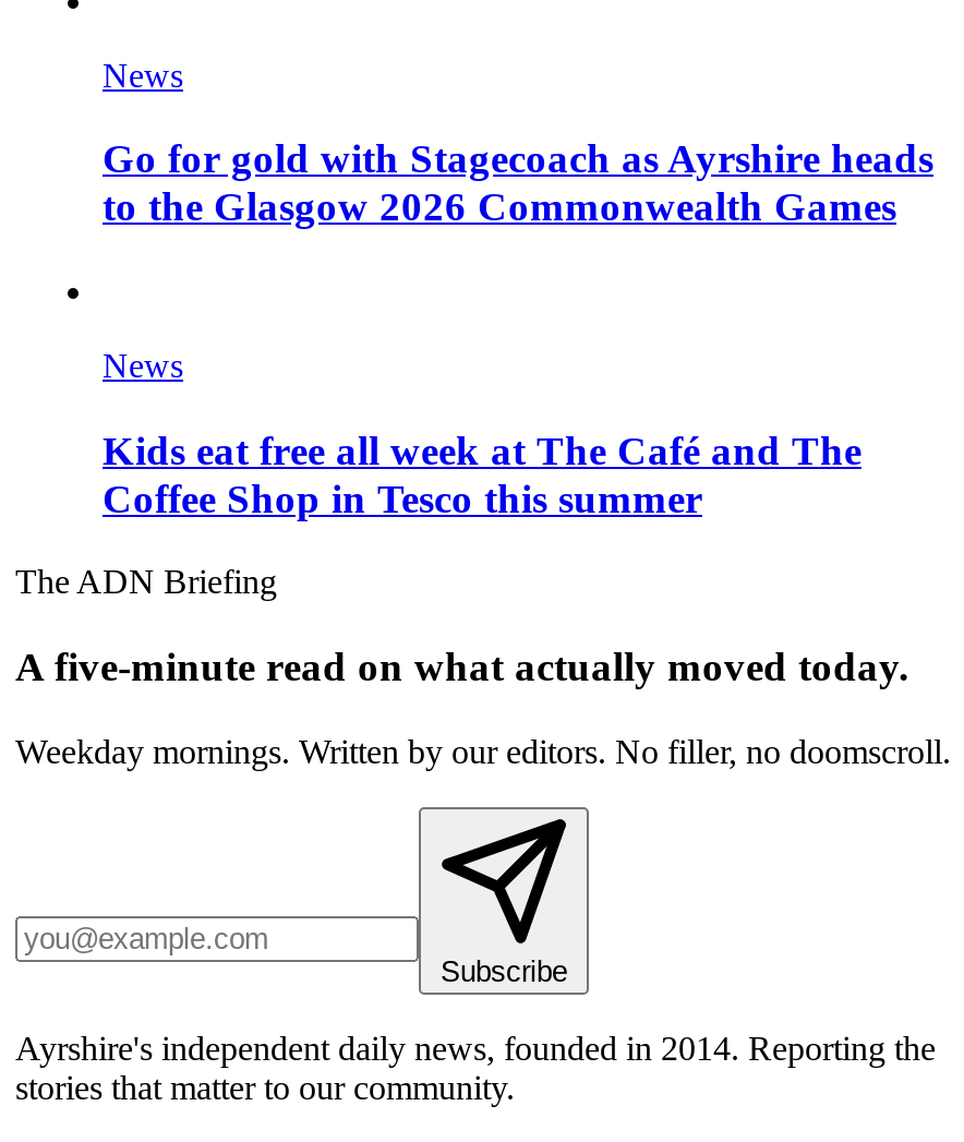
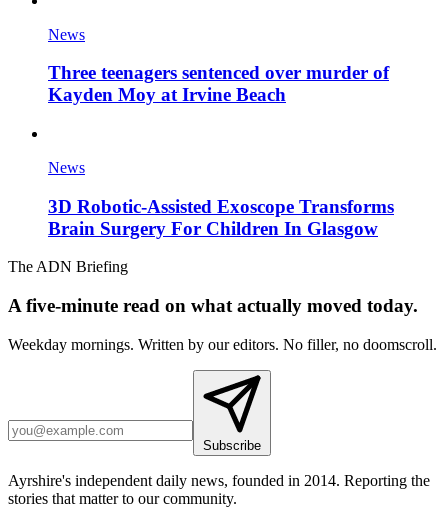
- Go for gold with Stagecoach as Ayrshire heads
- to the Glasgow 2026 Commonwealth Games
+ Three teenagers sentenced over murder of
+ Kayden Moy at Irvine Beach

- Kids eat free all week at The Café and The
- Coffee Shop in Tesco this summer
+ 3D Robotic-Assisted Exoscope Transforms
+ Brain Surgery For Children In Glasgow
